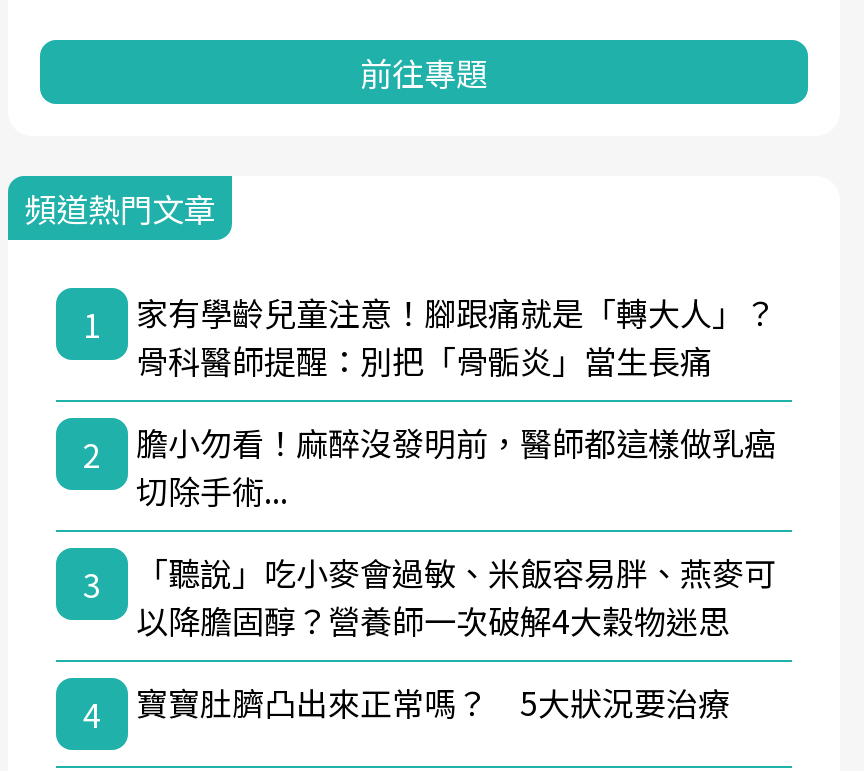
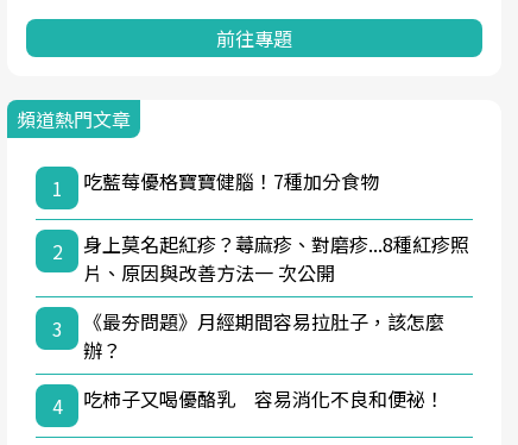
- 家有學齡兒童注意！腳跟痛就是「轉大人」？
- 骨科醫師提醒：別把「骨骺炎」當生長痛
+ 吃藍莓優格寶寶健腦！7種加分食物

- 膽小勿看！麻醉沒發明前，醫師都這樣做乳癌
- 切除手術...
+ 身上莫名起紅疹？蕁麻疹、對磨疹...8種紅疹照
+ 片、原因與改善方法一 次公開

- 「聽說」吃小麥會過敏、米飯容易胖、燕麥可
- 以降膽固醇？營養師一次破解4大穀物迷思
+ 《最夯問題》月經期間容易拉肚子，該怎麼
+ 辦？

- 寶寶肚臍凸出來正常嗎？ 5大狀況要治療
+ 吃柿子又喝優酪乳 容易消化不良和便祕！
